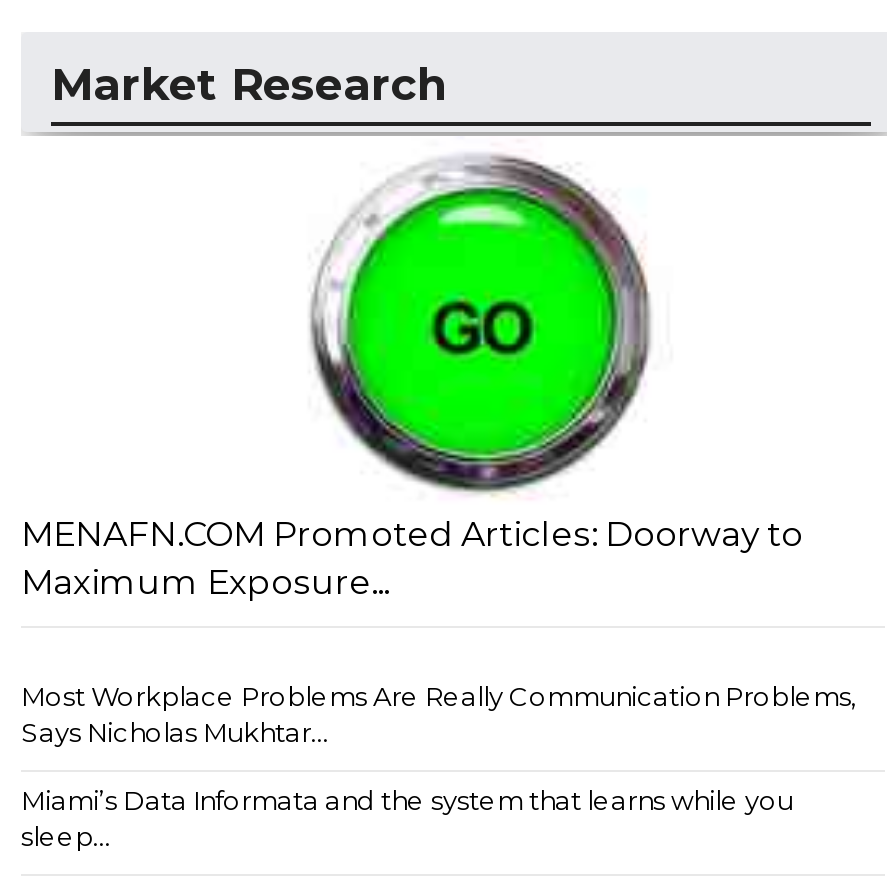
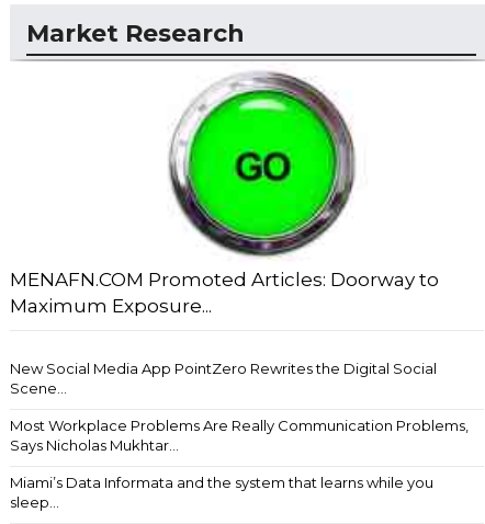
+ New Social Media App PointZero Rewrites the Digital Social
+ Scene...
